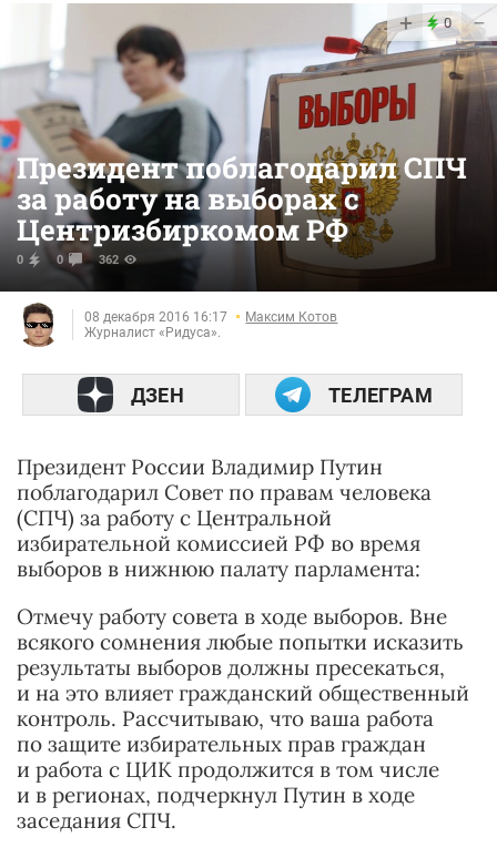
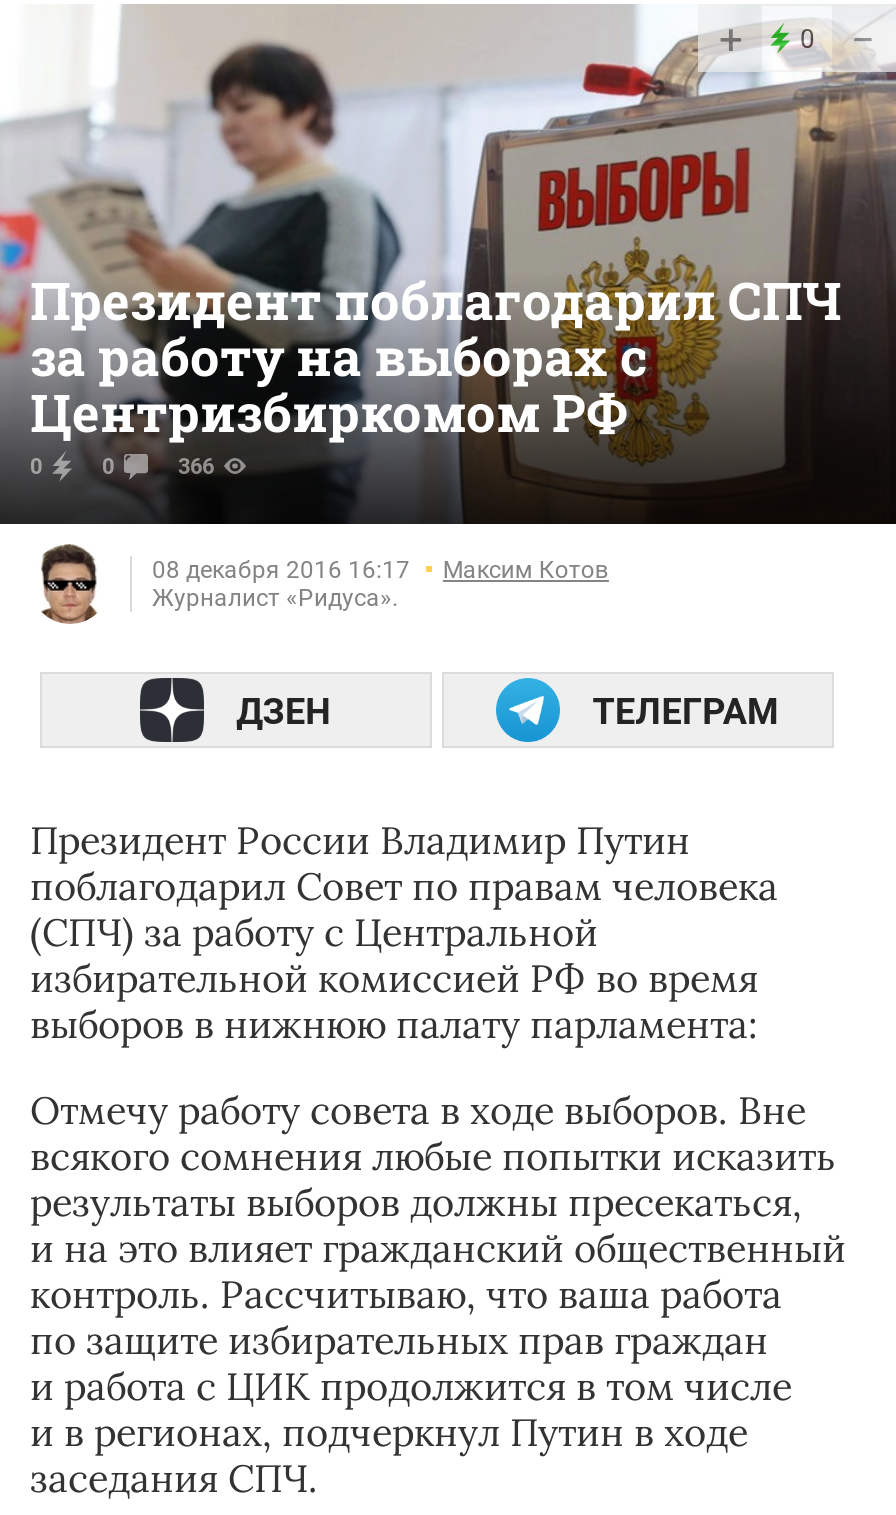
- 362
+ 366
